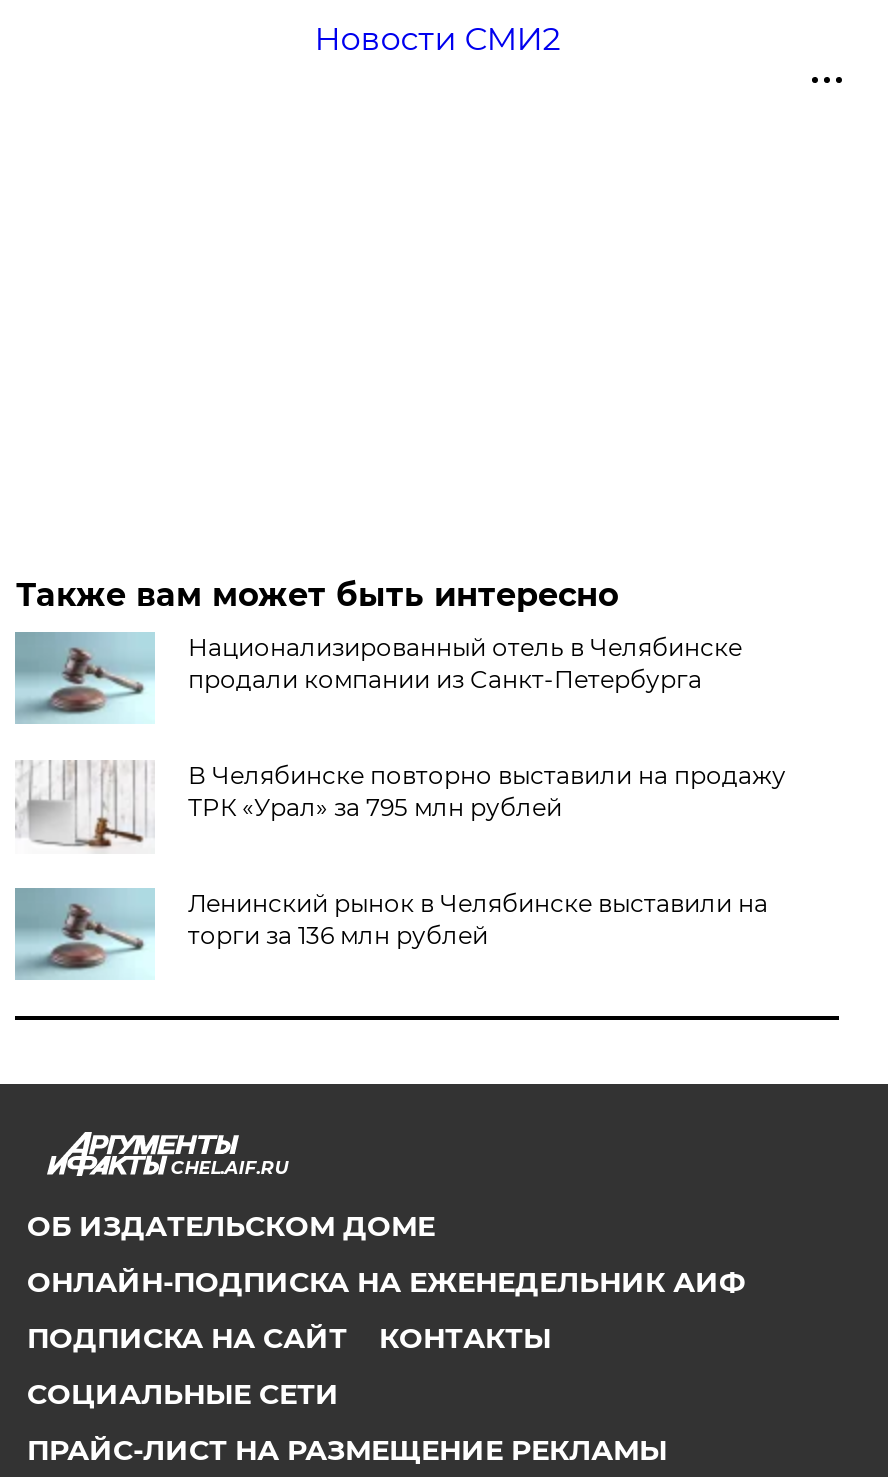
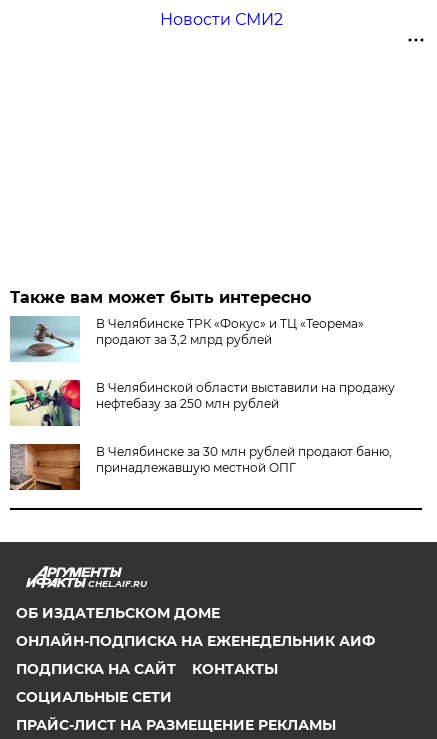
- Национализированный отель в Челябинске
- продали компании из Санкт-Петербурга
+ В Челябинске ТРК «Фокус» и ТЦ «Теорема»
+ продают за 3,2 млрд рублей

- [image]
- В Челябинске повторно выставили на продажу
- ТРК «Урал» за 795 млн рублей
+ [image]
+ В Челябинской области выставили на продажу
+ нефтебазу за 250 млн рублей

- [image]
- Ленинский рынок в Челябинске выставили на
- торги за 136 млн рублей
+ [image]
+ В Челябинске за 30 млн рублей продают баню,
+ принадлежавшую местной ОПГ
